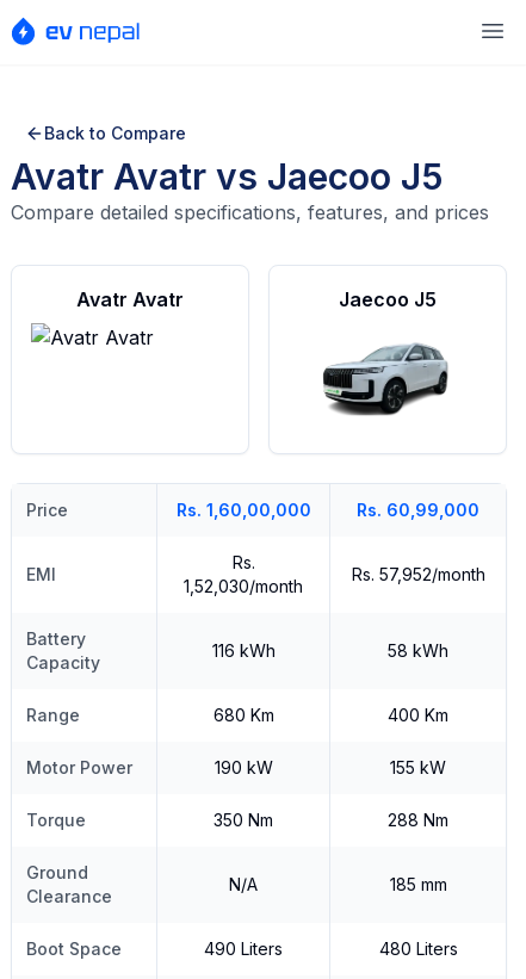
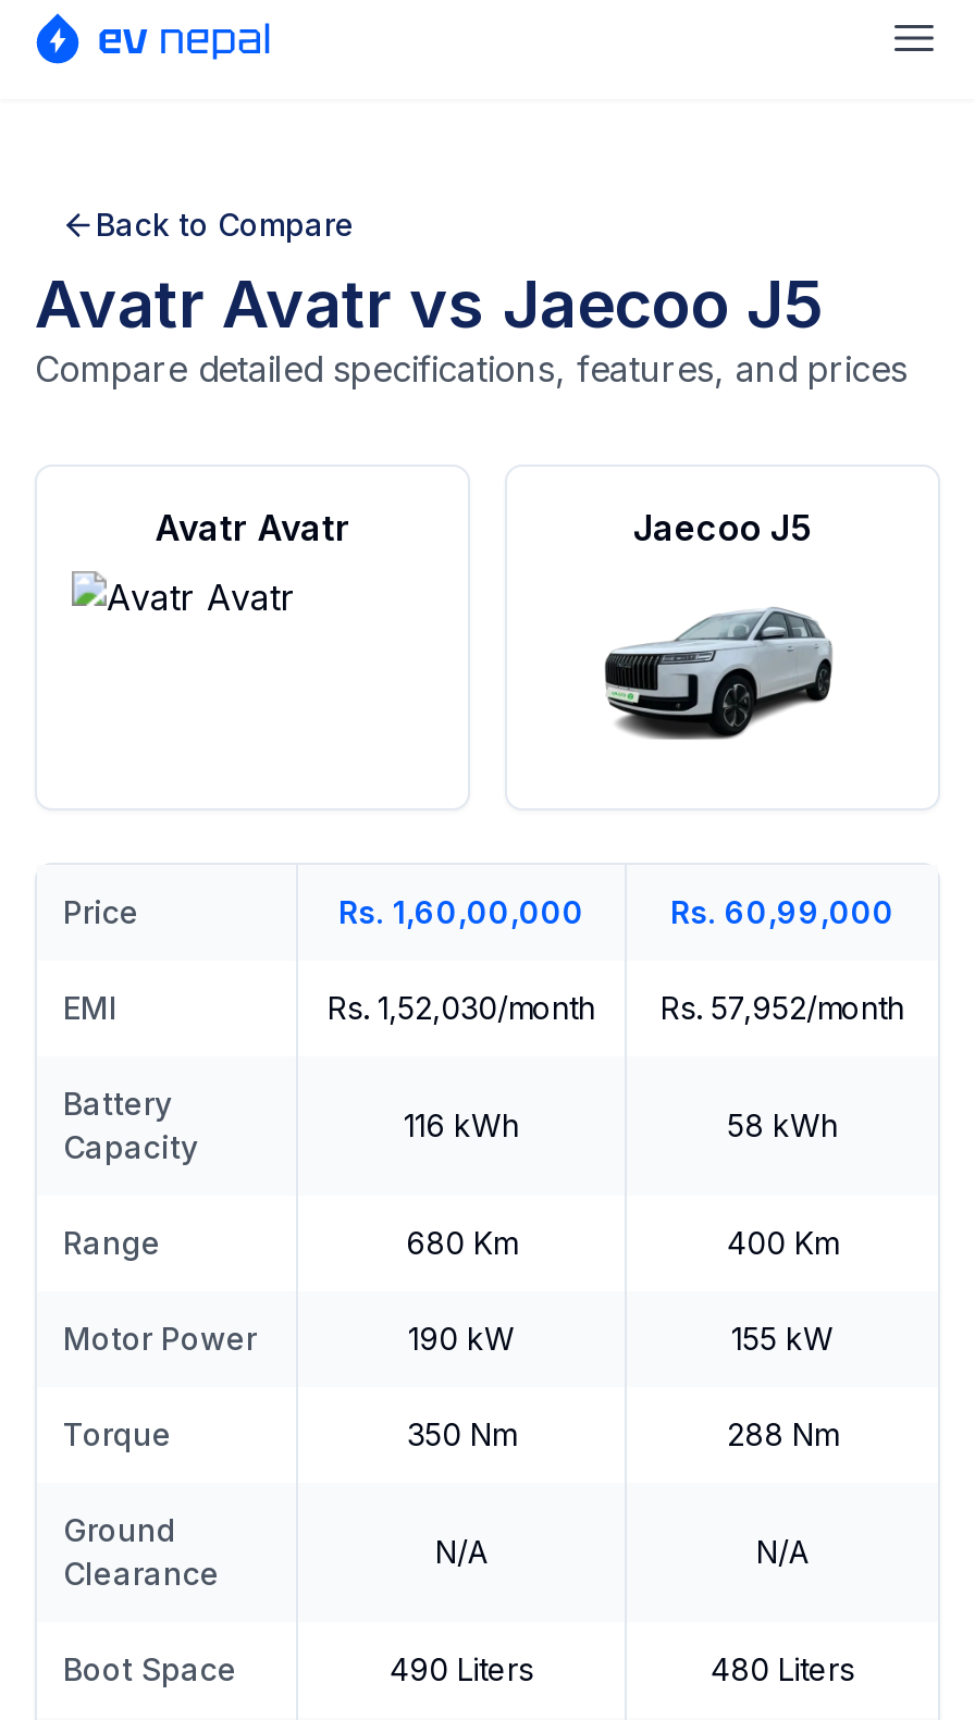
- 185 mm
+ N/A
